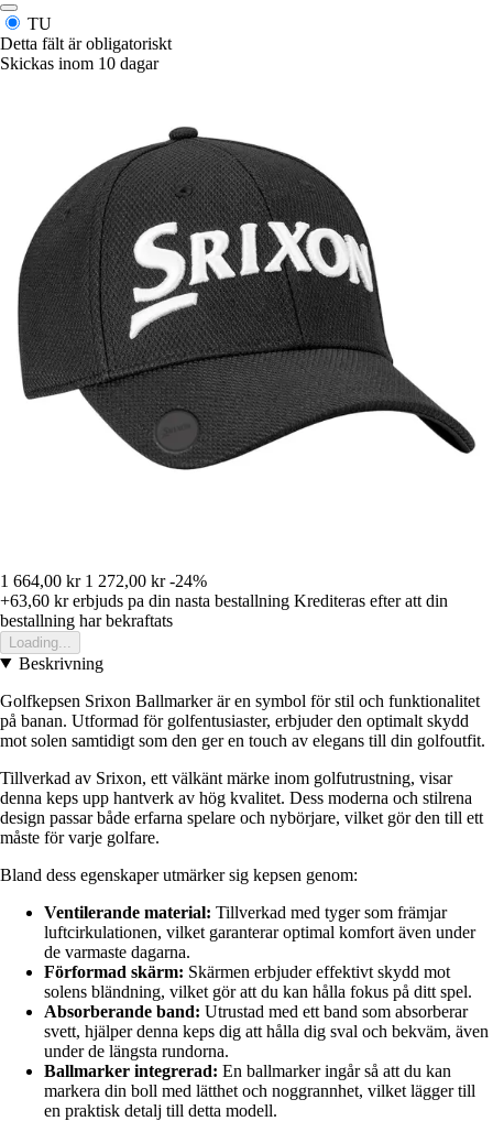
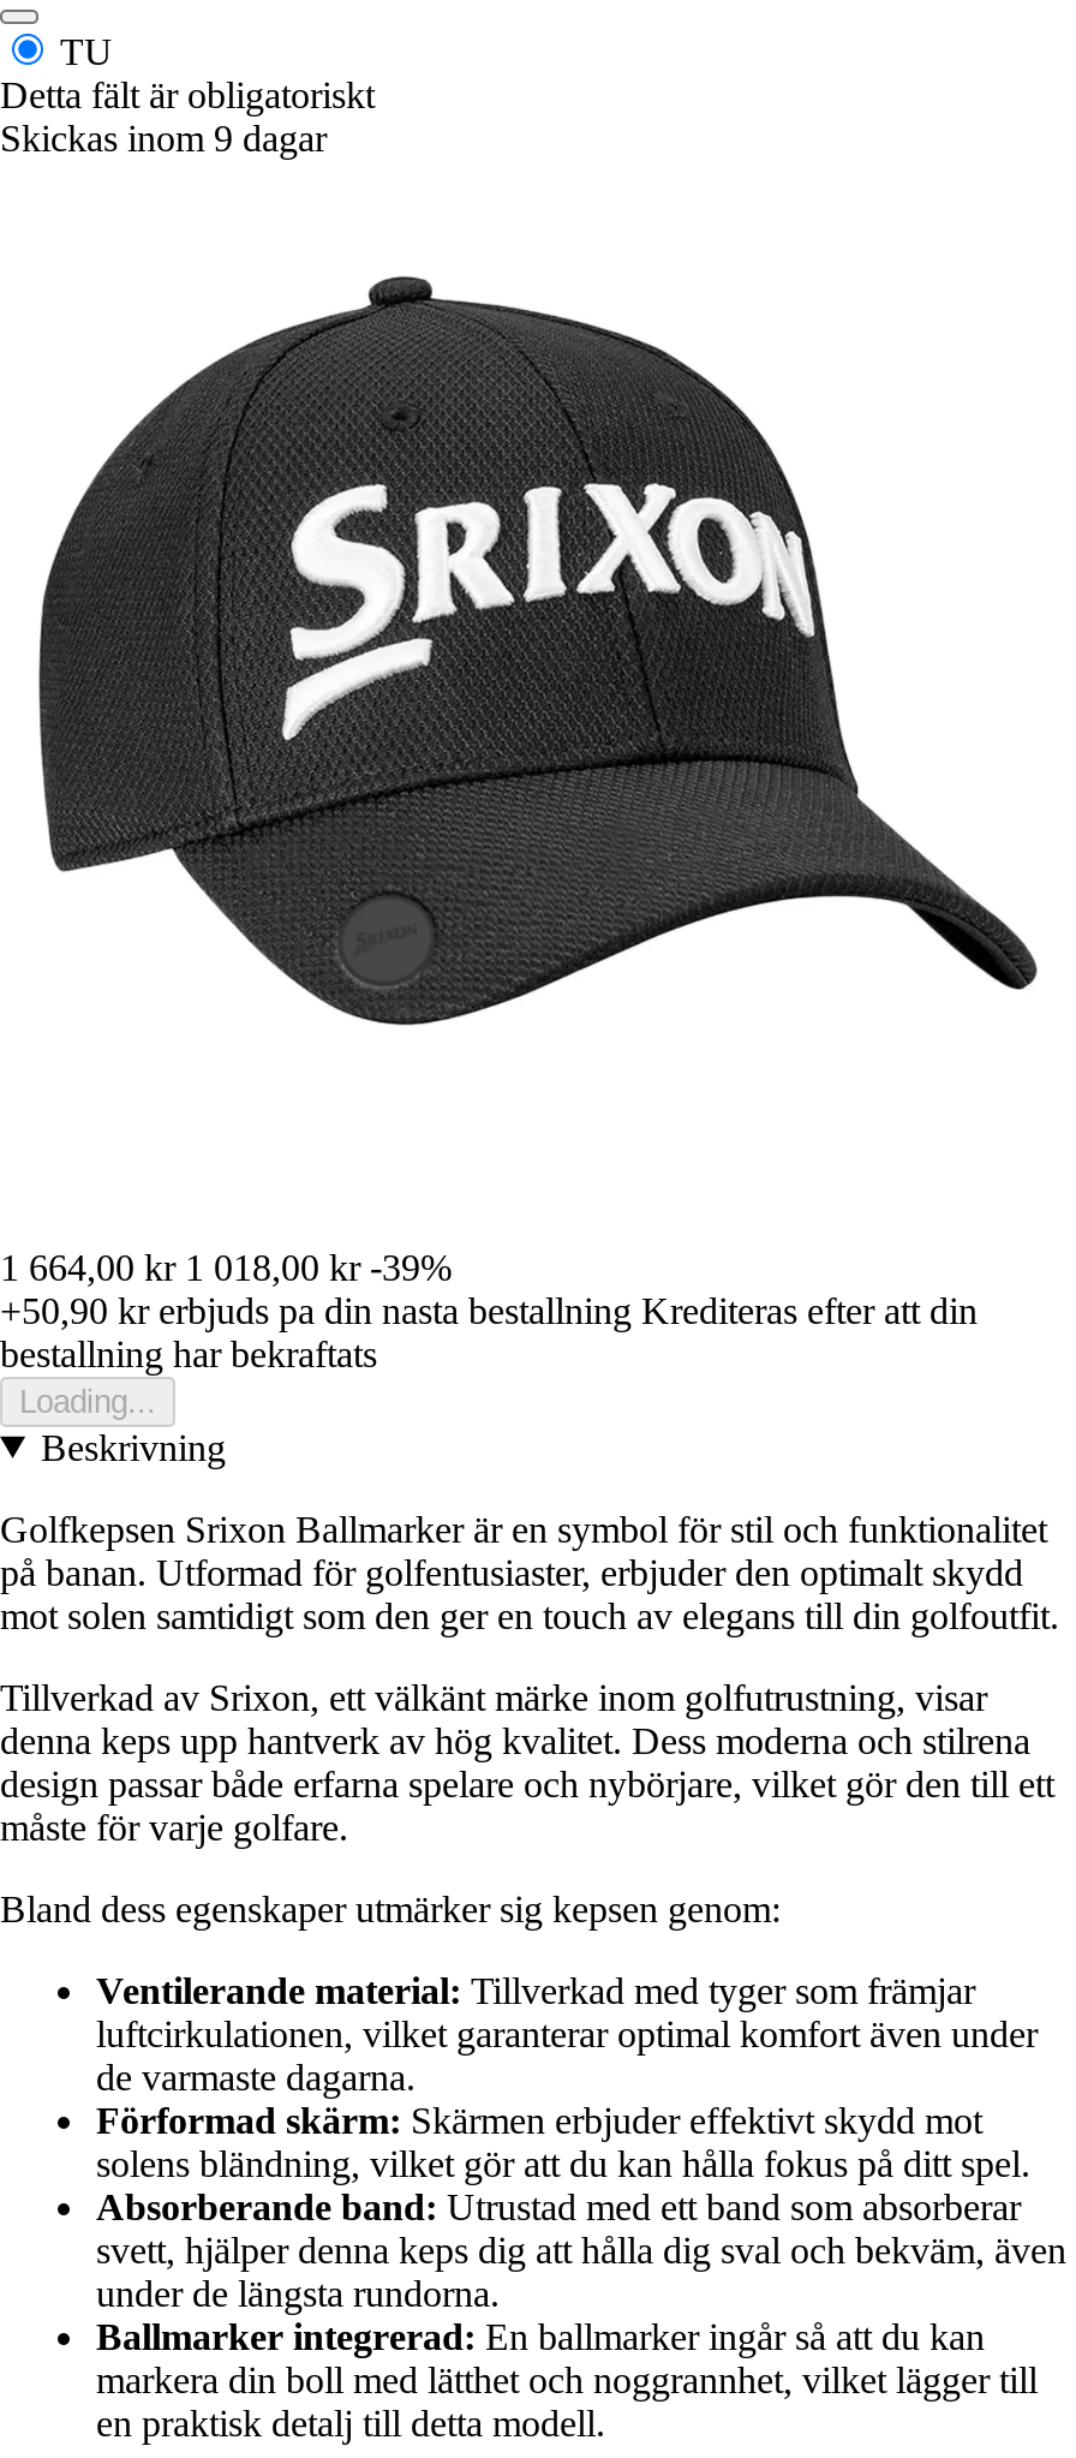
- Skickas inom 10 dagar
+ Skickas inom 9 dagar

- 1 664,00 kr 1 272,00 kr -24%
+ 1 664,00 kr 1 018,00 kr -39%

- +63,60 kr erbjuds pa din nasta bestallning Krediteras efter att din
+ +50,90 kr erbjuds pa din nasta bestallning Krediteras efter att din
